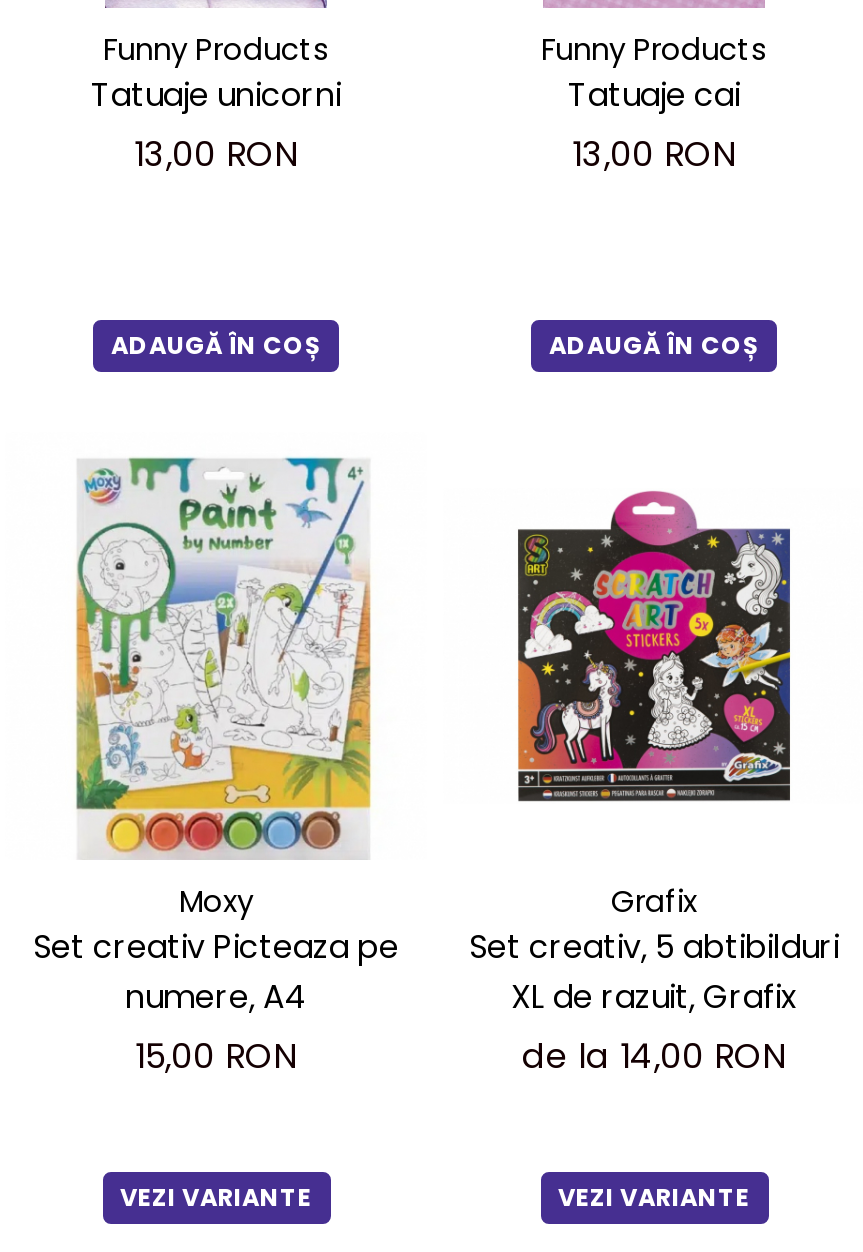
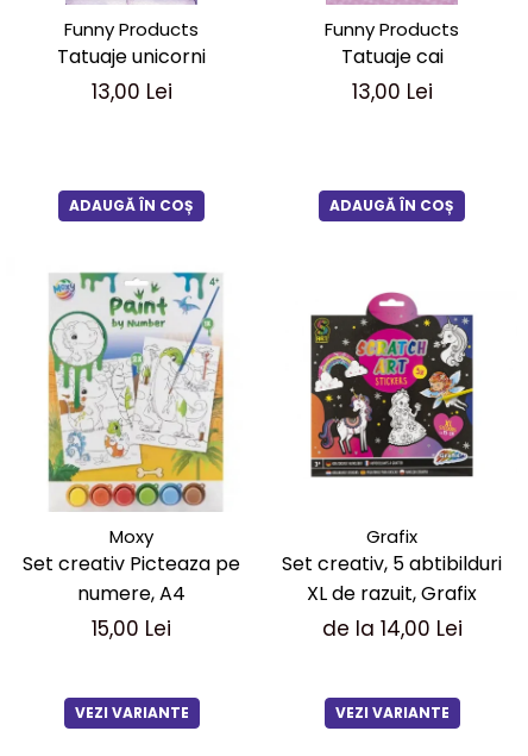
- 13,00 RON
+ 13,00 Lei

- 13,00 RON
+ 13,00 Lei

- 15,00 RON
+ 15,00 Lei

- de la 14,00 RON
+ de la 14,00 Lei
